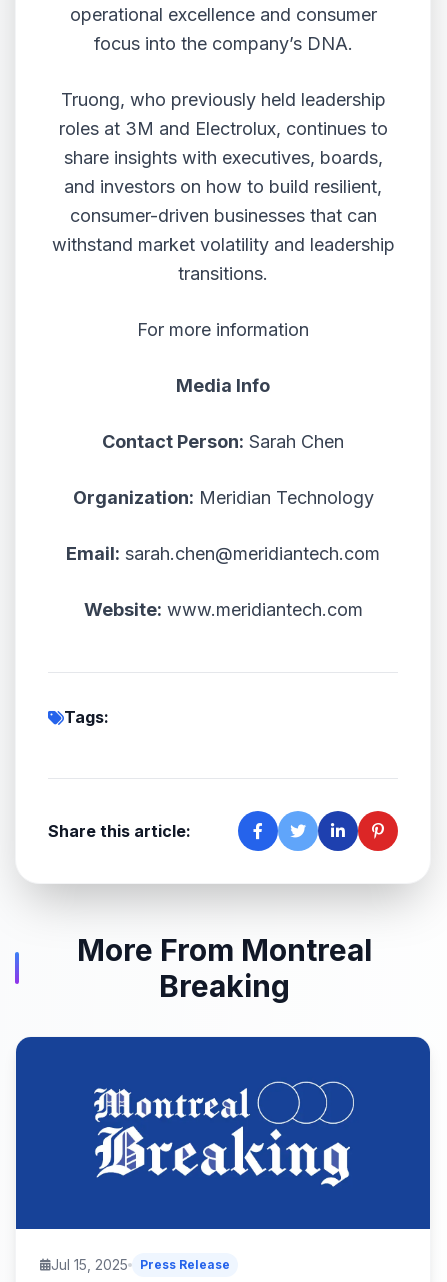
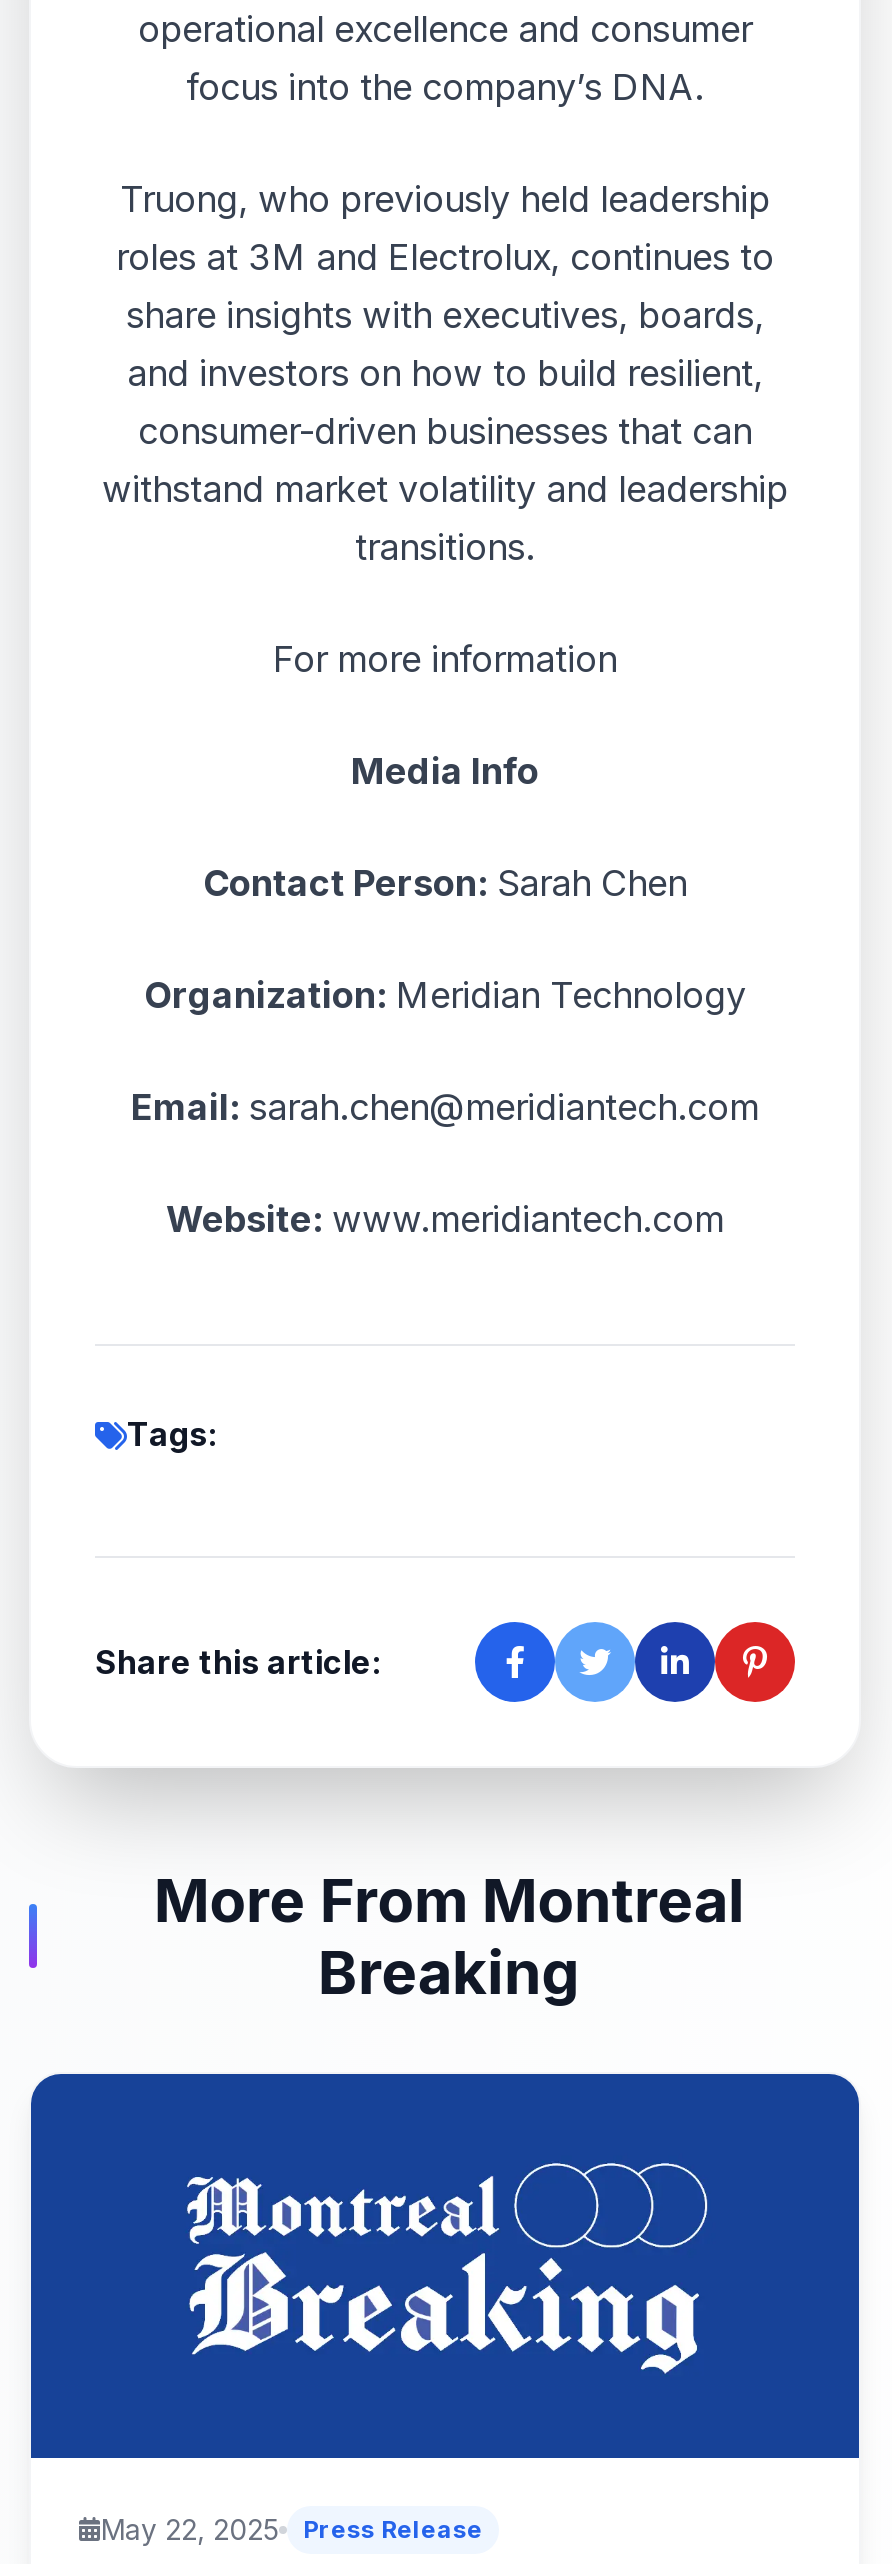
- Jul 15, 2025 Press Release
+ May 22, 2025 Press Release
